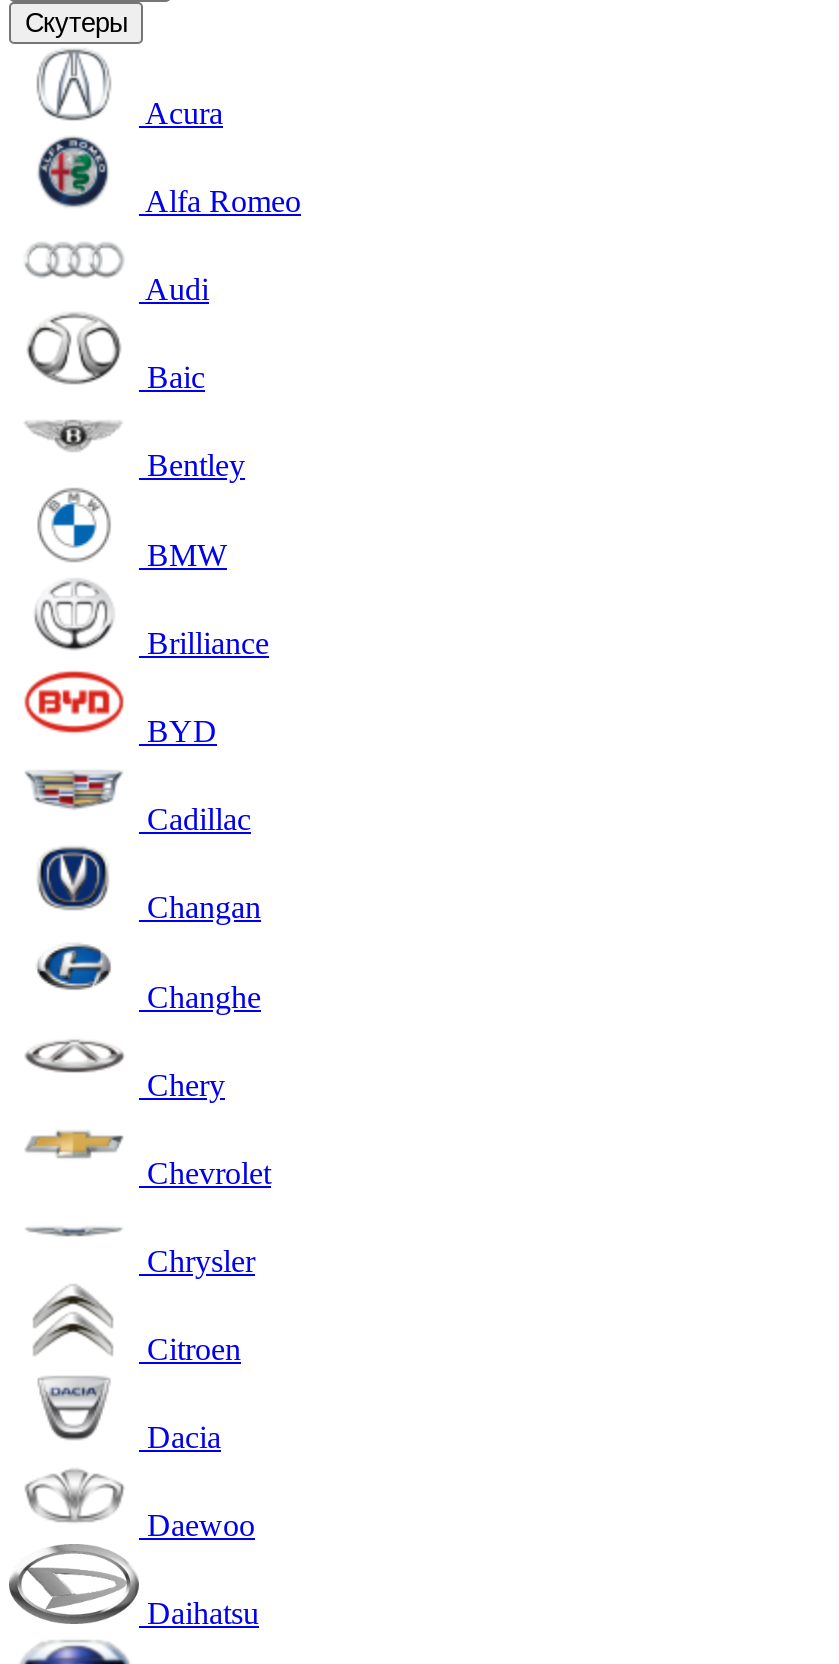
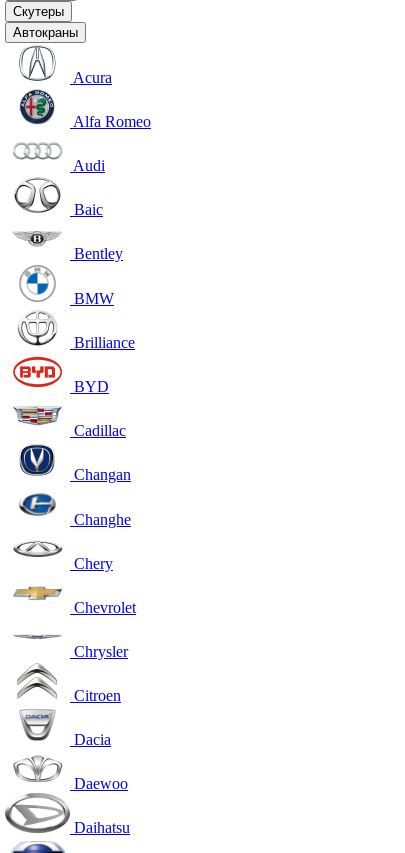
+ Автокраны
